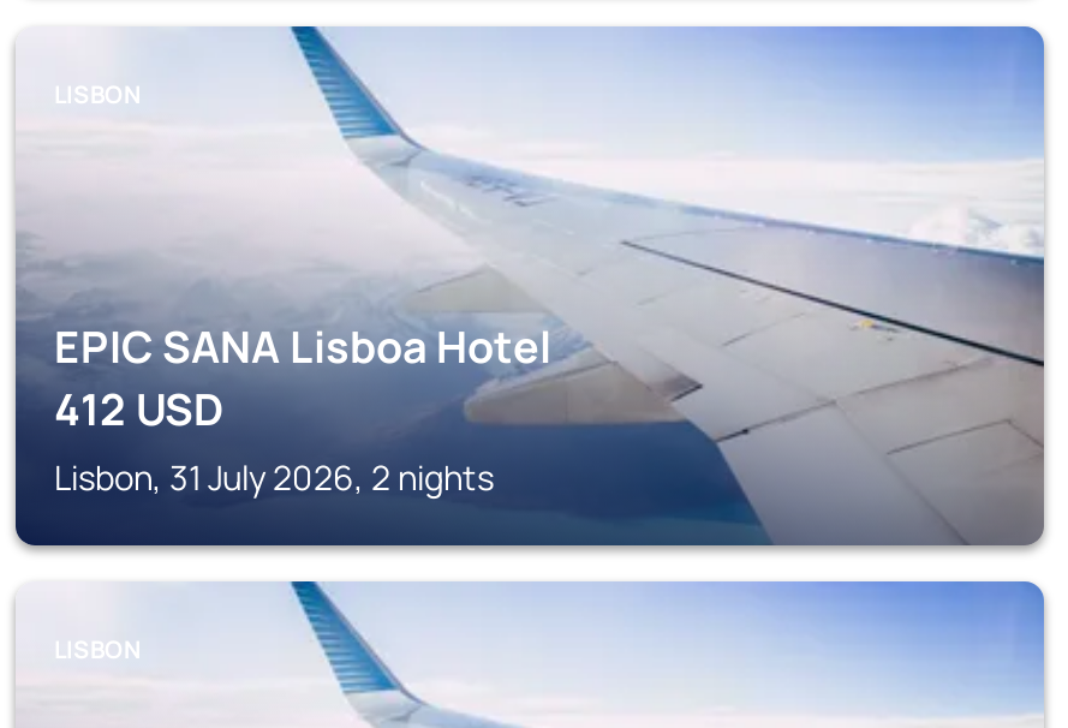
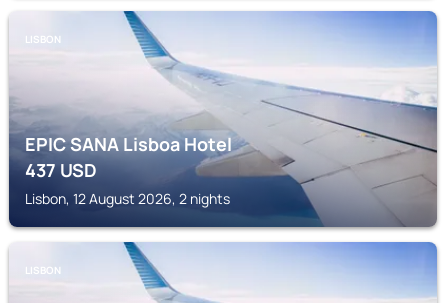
- 412 USD
+ 437 USD

- Lisbon, 31 July 2026, 2 nights
+ Lisbon, 12 August 2026, 2 nights
